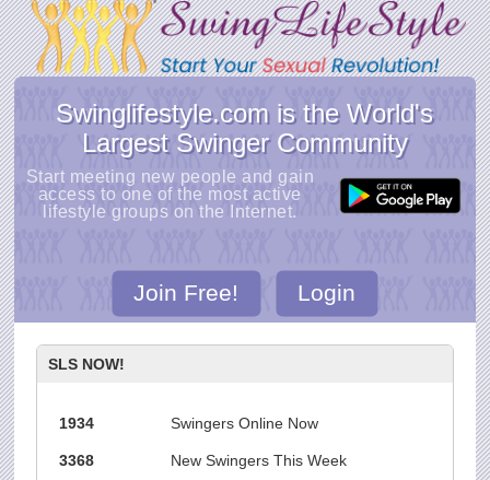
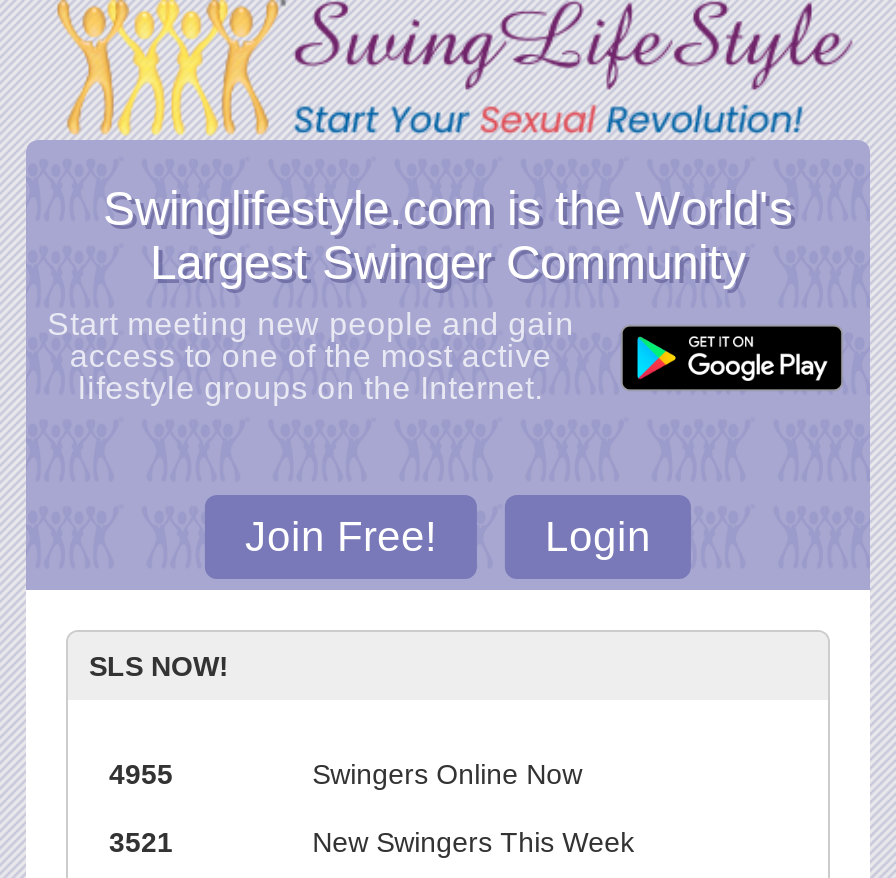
- 1934
+ 4955

- 3368
+ 3521
